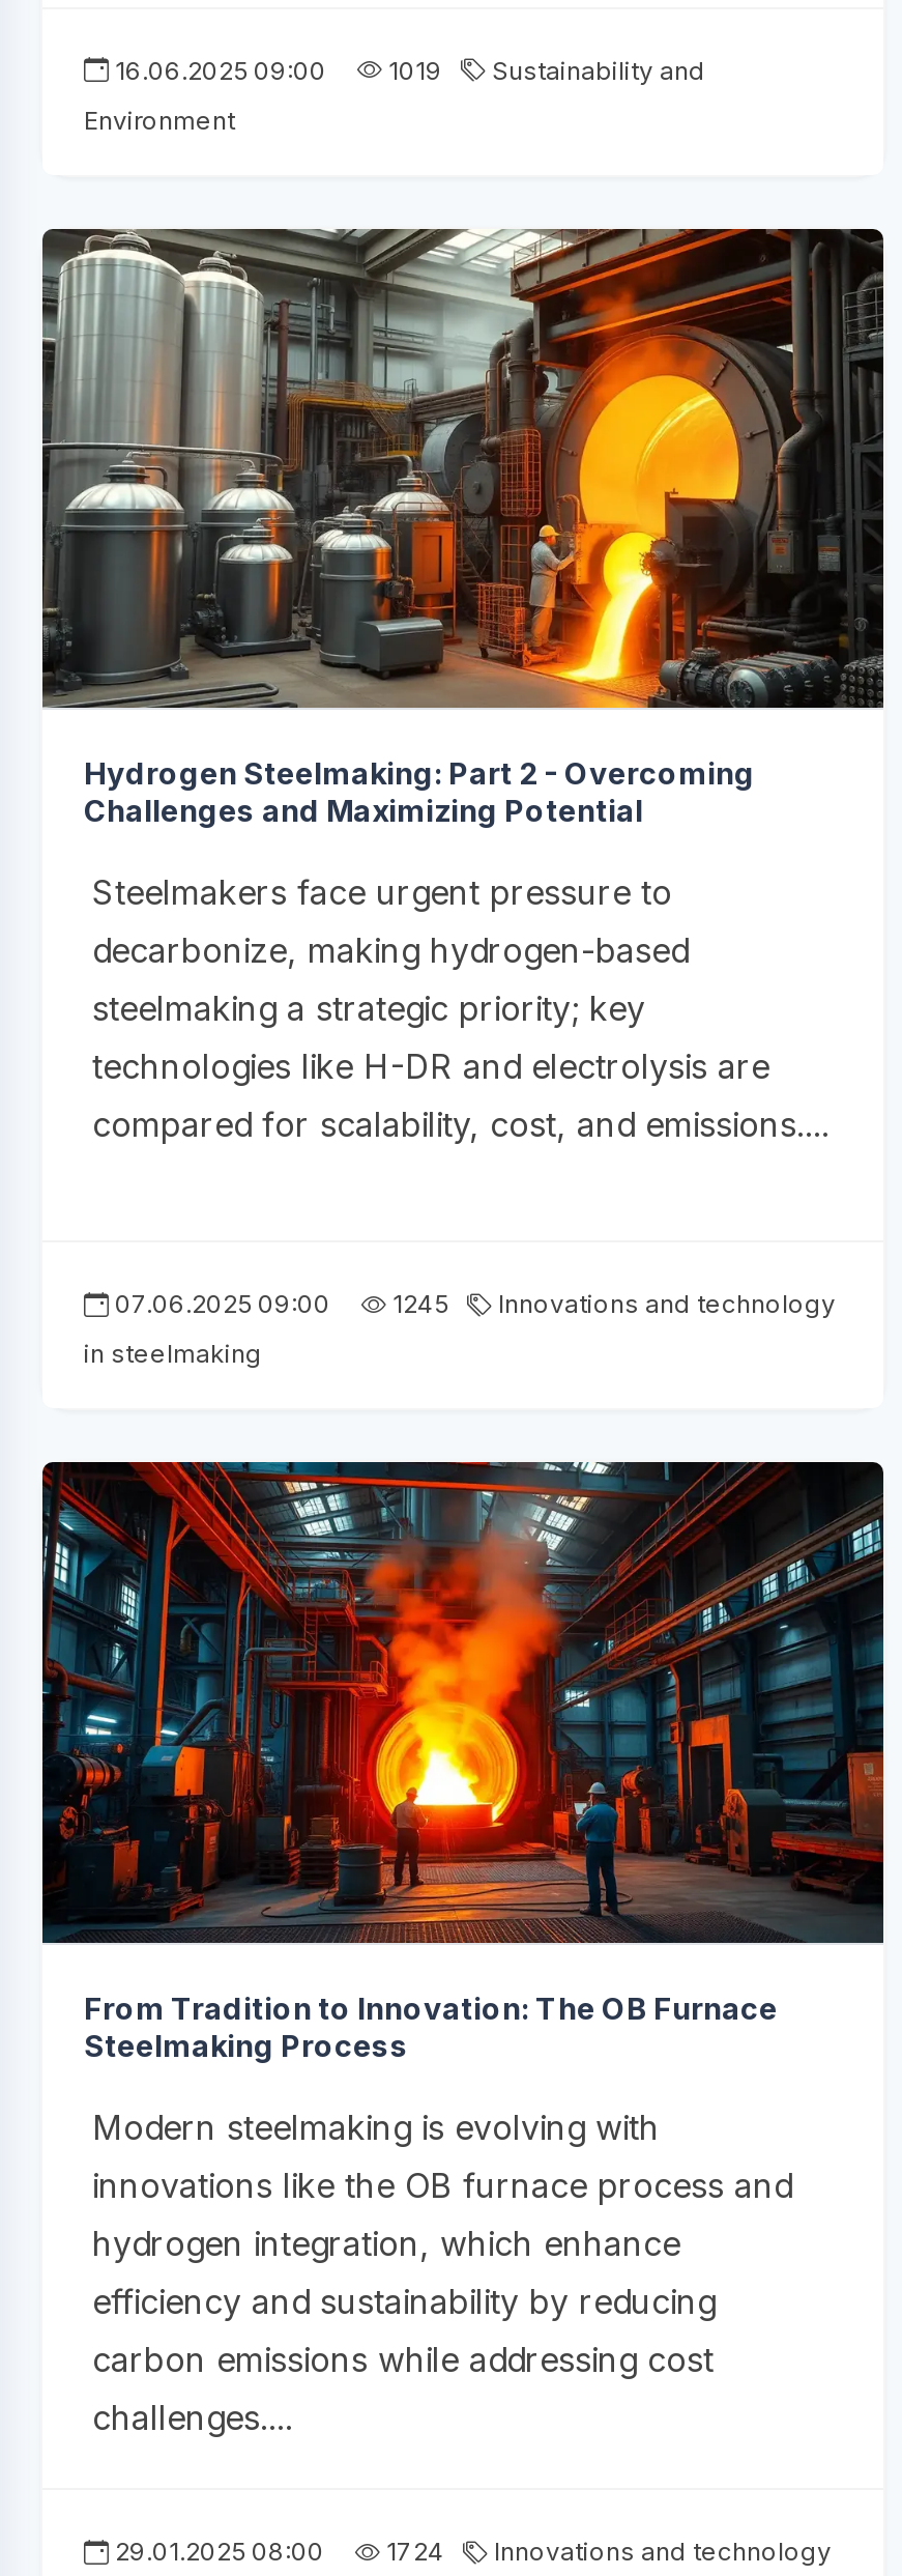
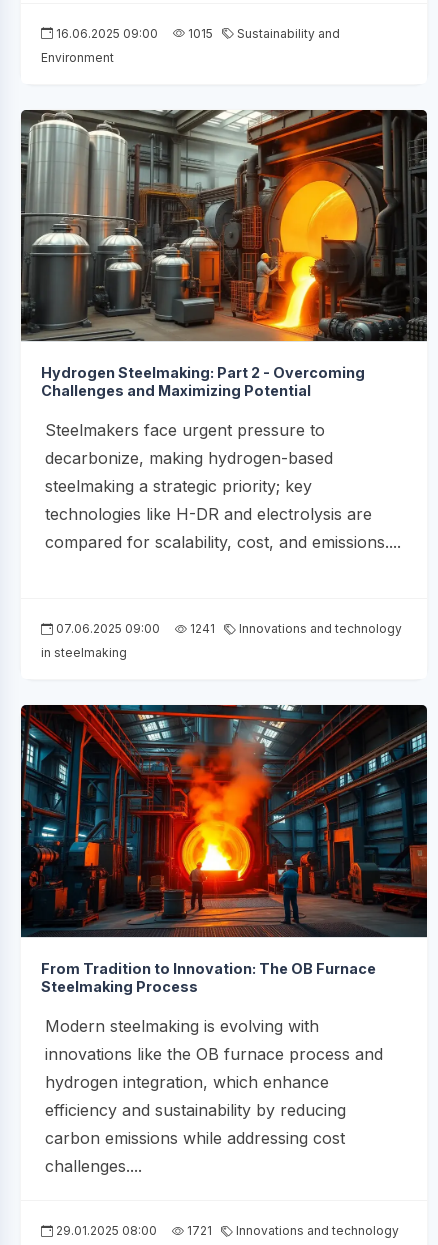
- 16.06.2025 09:00 1019 Sustainability and
+ 16.06.2025 09:00 1015 Sustainability and

- 07.06.2025 09:00 1245 Innovations and technology
+ 07.06.2025 09:00 1241 Innovations and technology

- 29.01.2025 08:00 1724 Innovations and technology
+ 29.01.2025 08:00 1721 Innovations and technology
